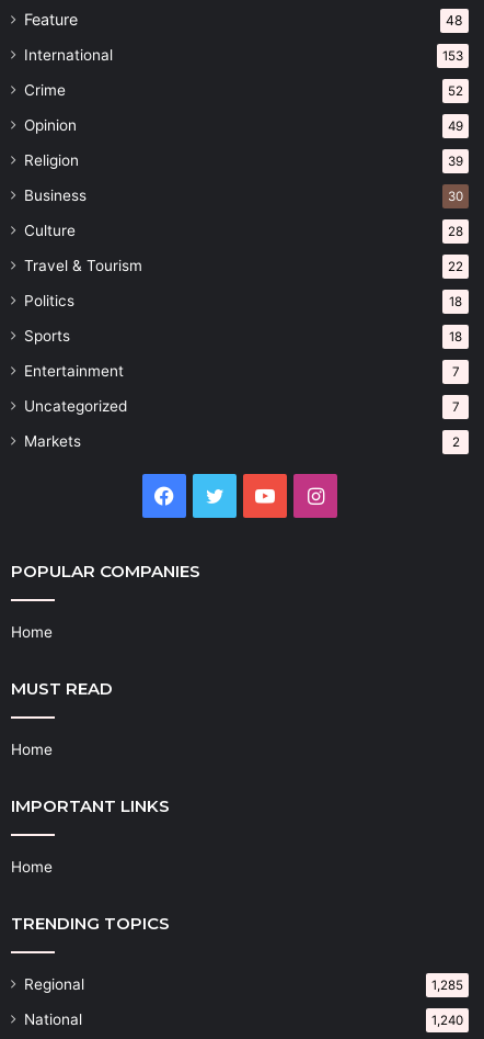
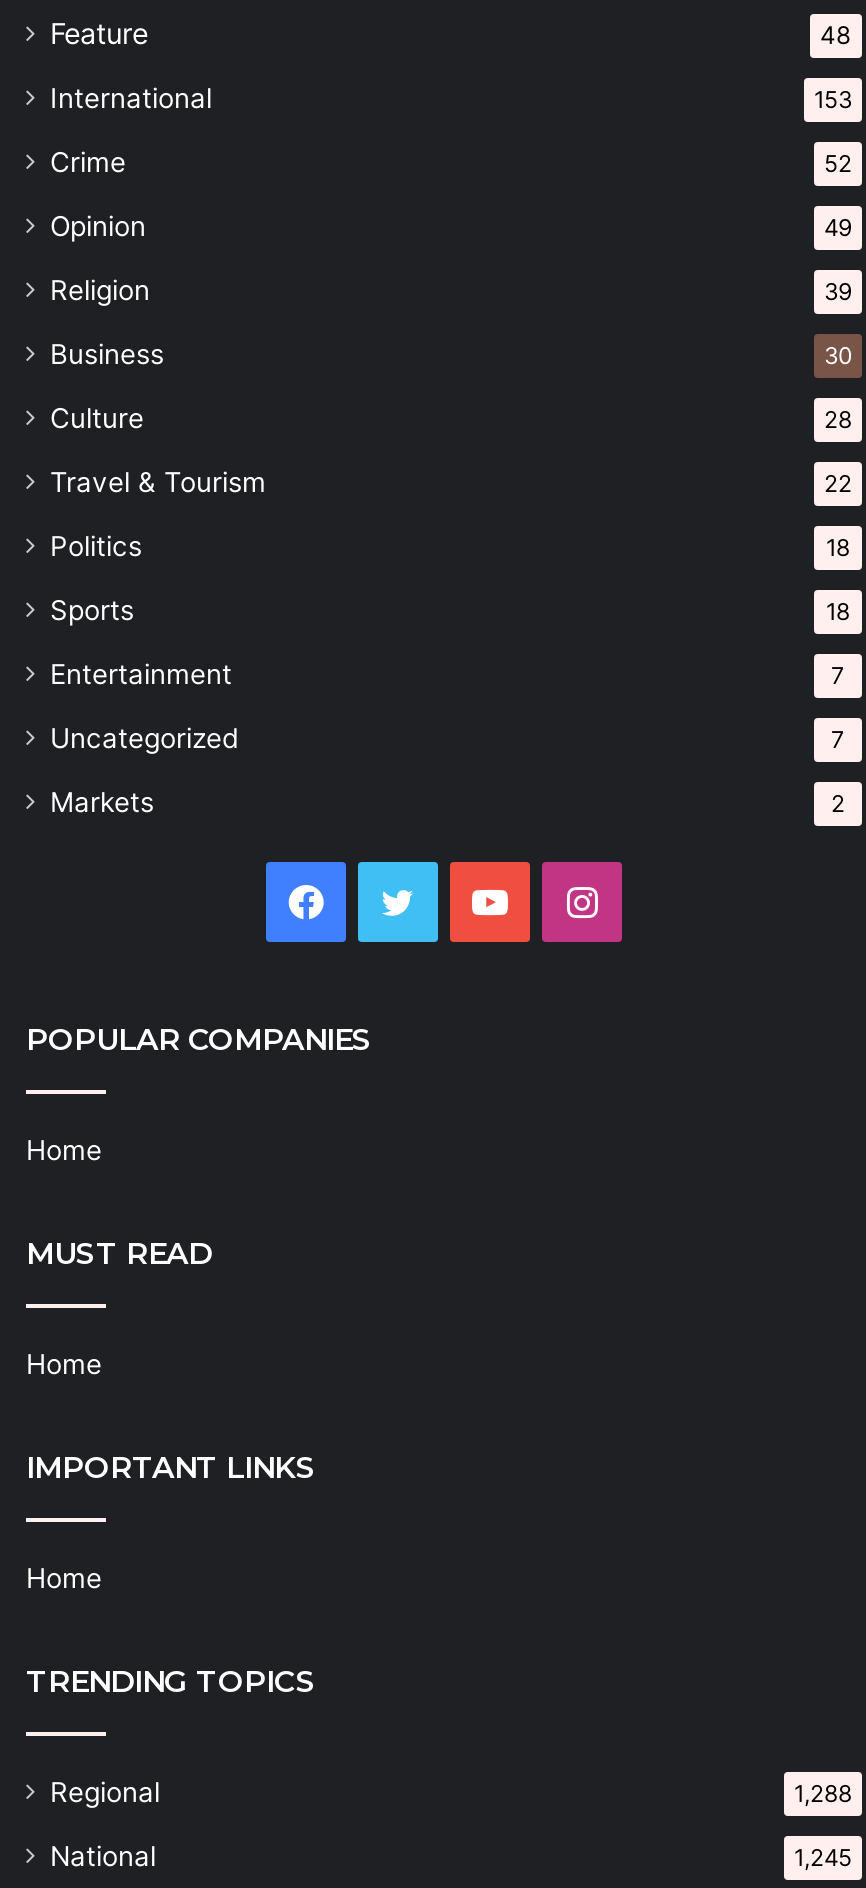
- 1,285
+ 1,288

- 1,240
+ 1,245
